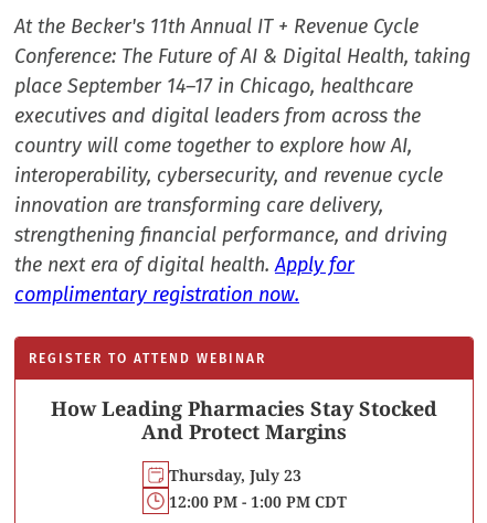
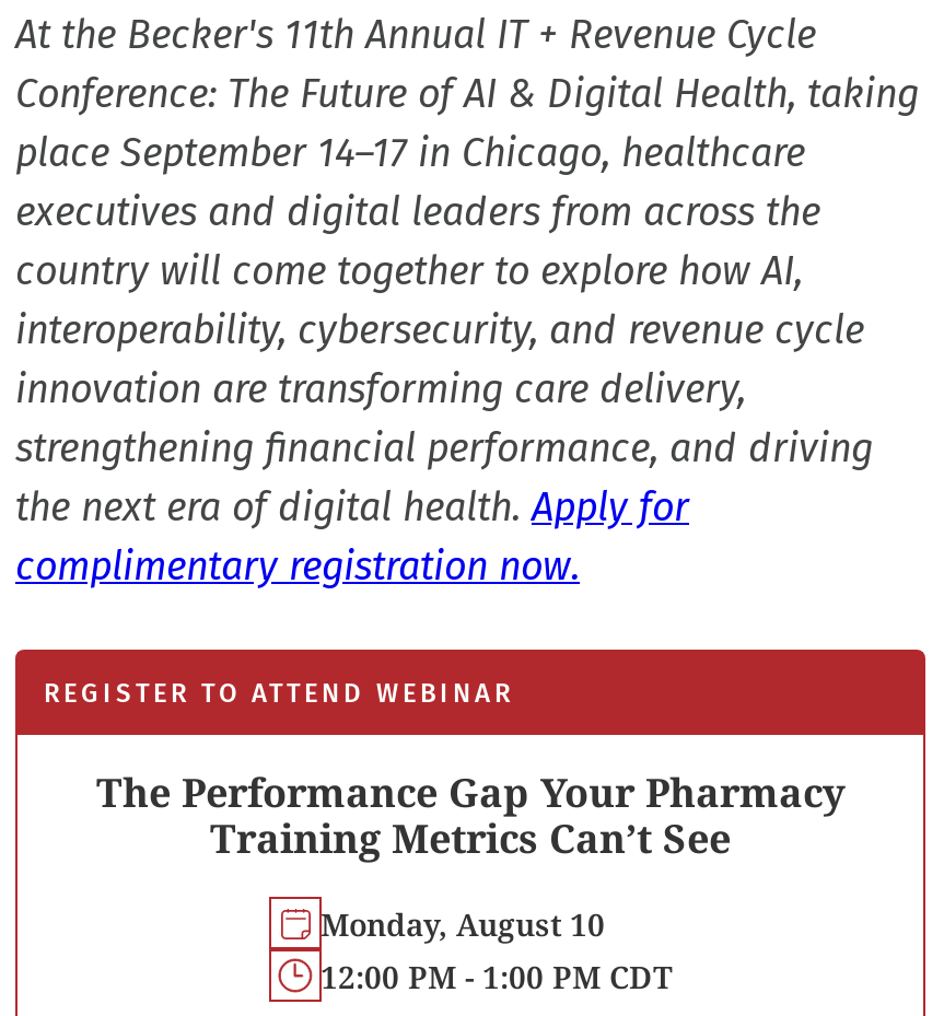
- How Leading Pharmacies Stay Stocked
- And Protect Margins
+ The Performance Gap Your Pharmacy
+ Training Metrics Can’t See

- Thursday, July 23
+ Monday, August 10
